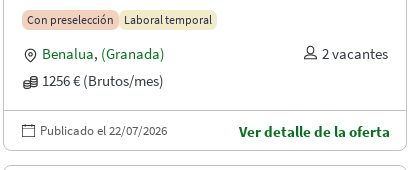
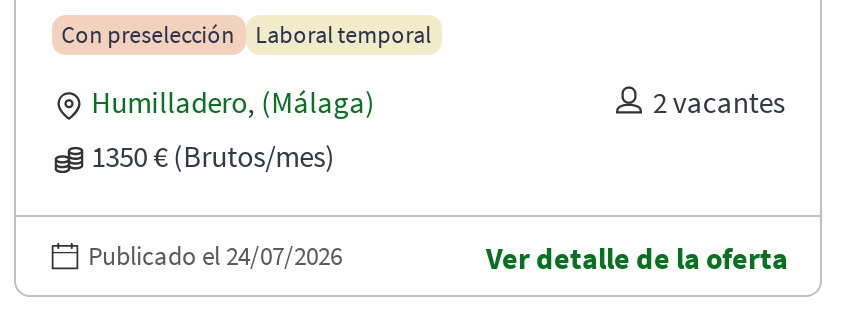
- Benalua, (Granada)
+ Humilladero, (Málaga)

- 1256 € (Brutos/mes)
+ 1350 € (Brutos/mes)

- Publicado el 22/07/2026
+ Publicado el 24/07/2026
